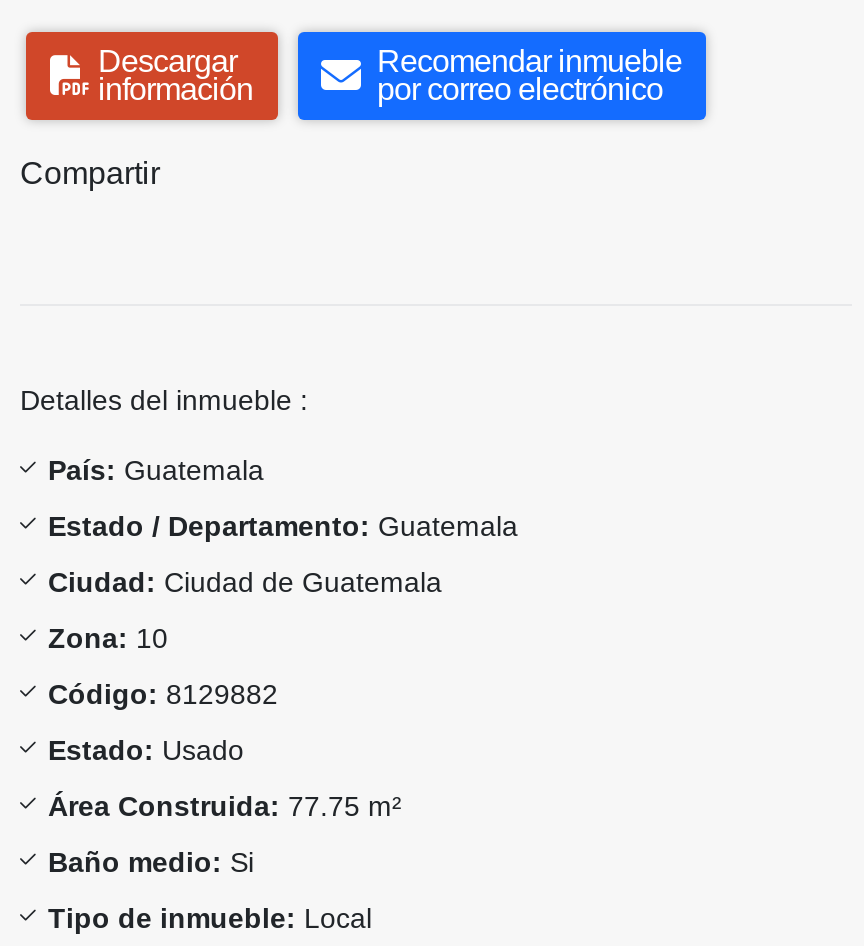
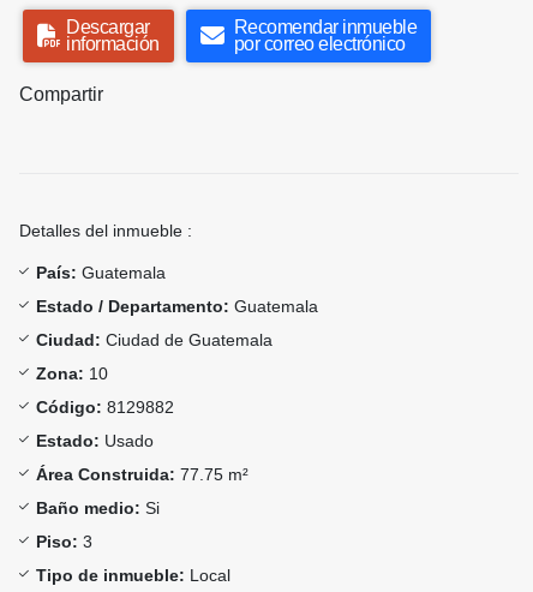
+ Piso: 3
